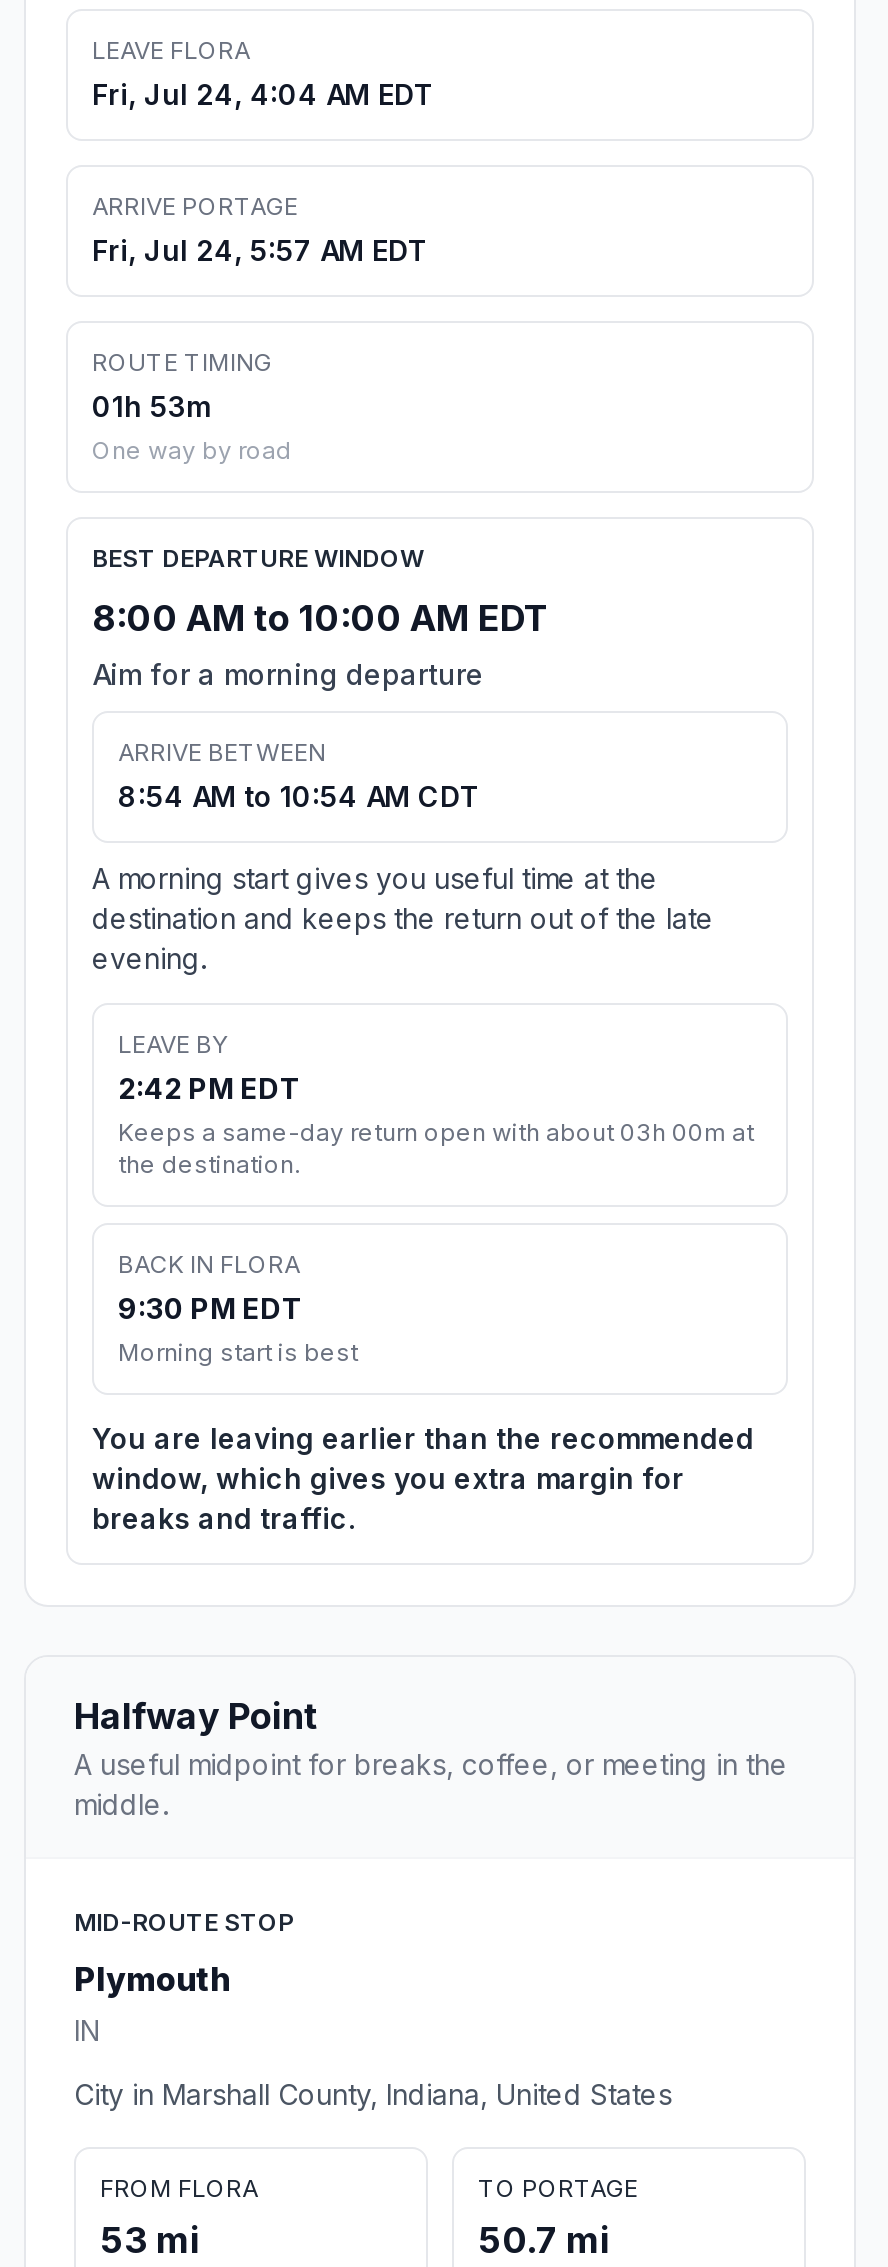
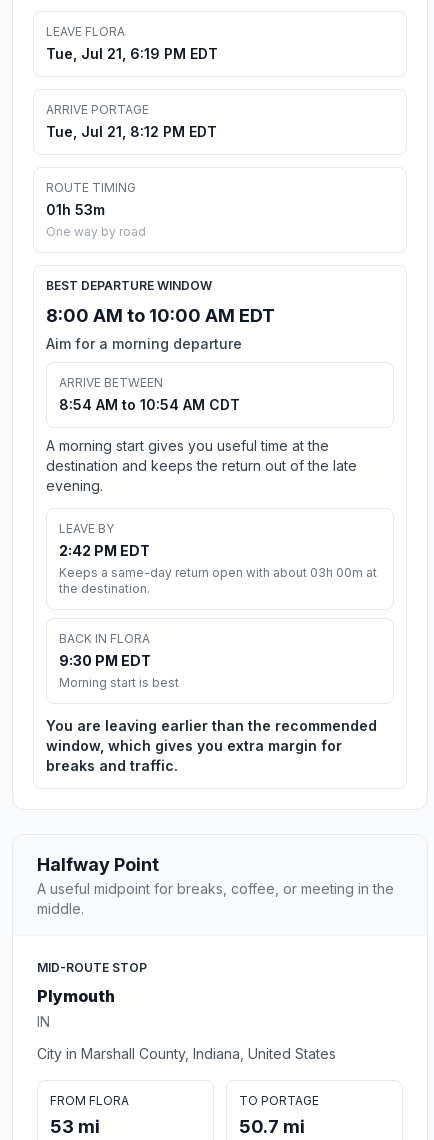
- Fri, Jul 24, 4:04 AM EDT
+ Tue, Jul 21, 6:19 PM EDT

- Fri, Jul 24, 5:57 AM EDT
+ Tue, Jul 21, 8:12 PM EDT
